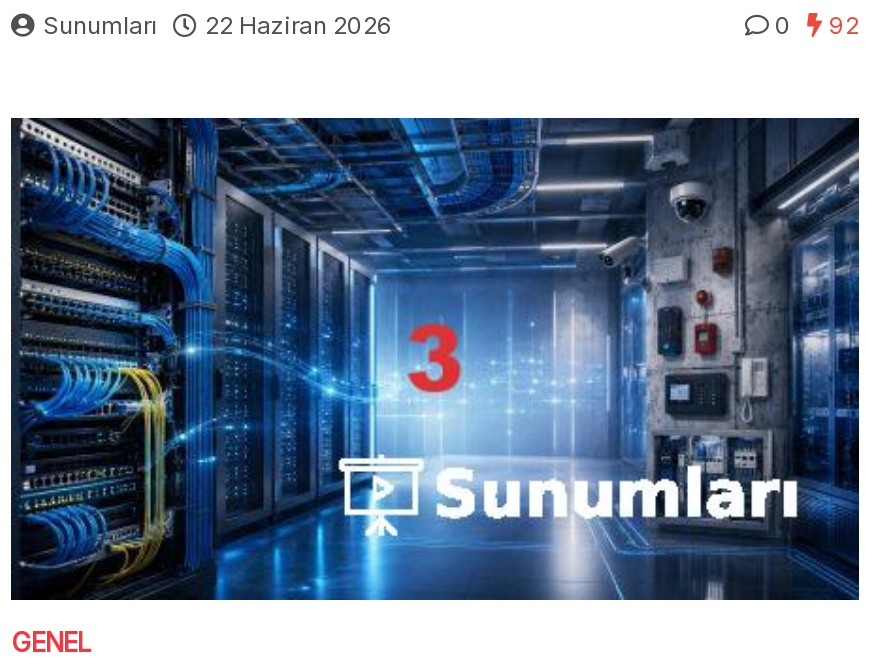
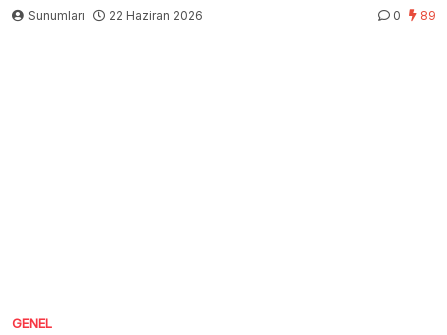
- 0 92
+ 0 89

- [image]
